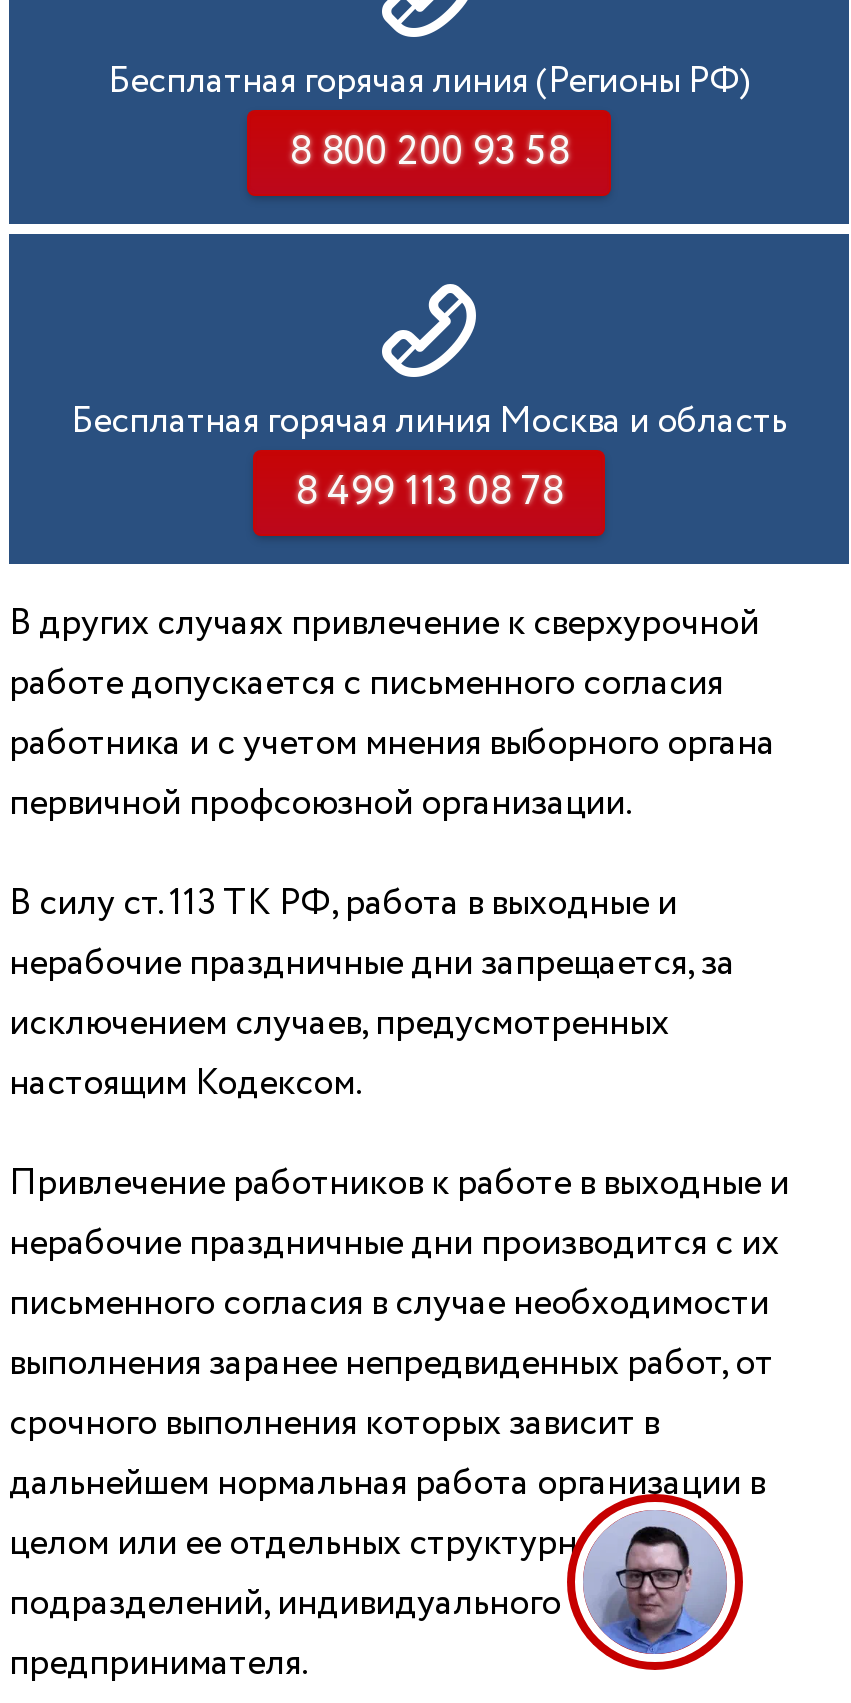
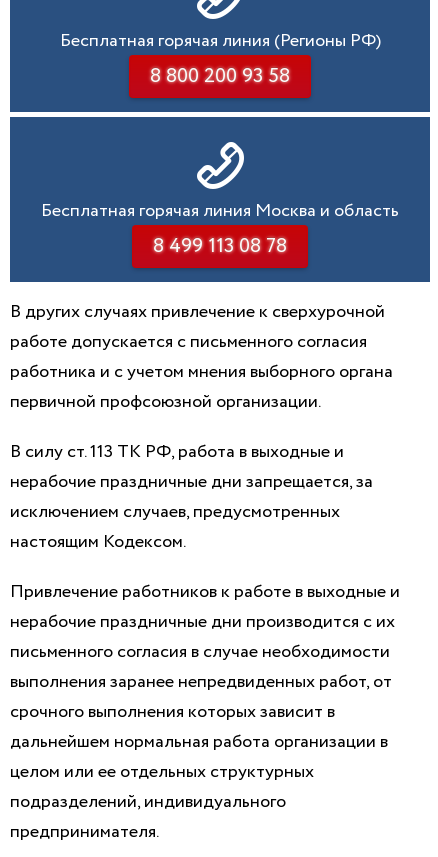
- [image]
